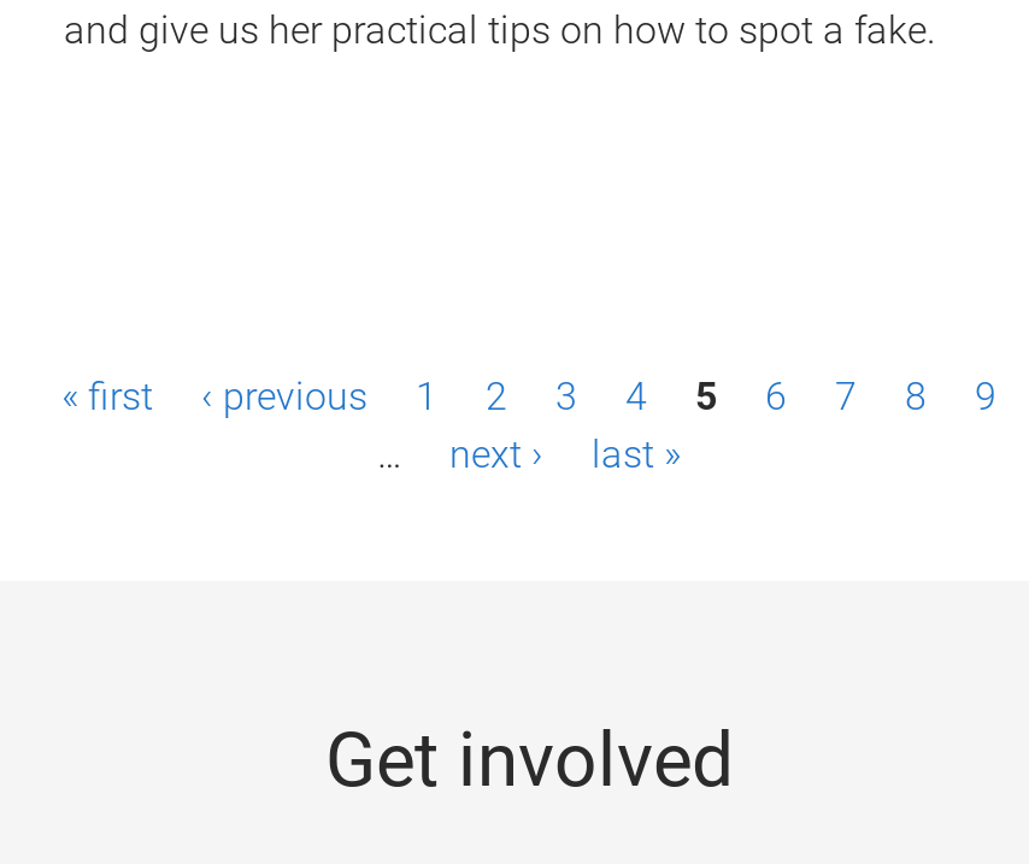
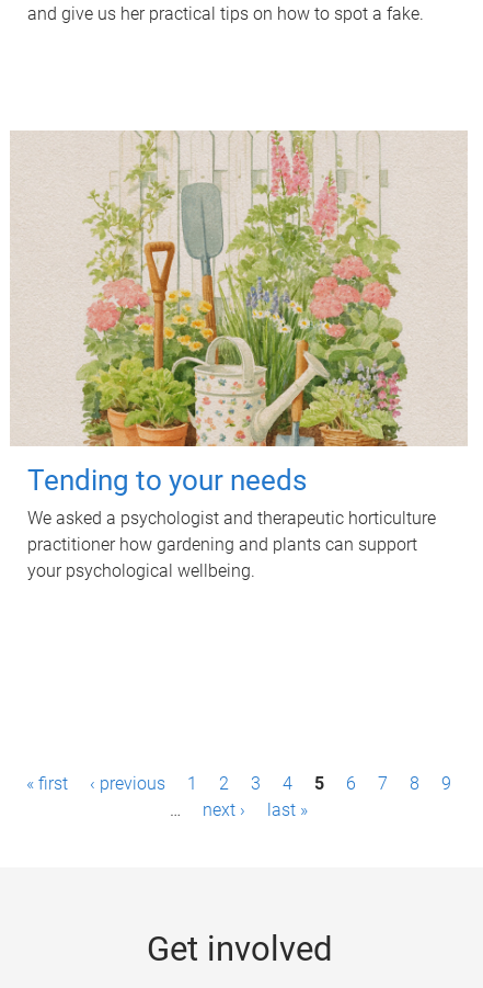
+ [image]
+ Tending to your needs
+ We asked a psychologist and therapeutic horticulture
+ practitioner how gardening and plants can support
+ your psychological wellbeing.
